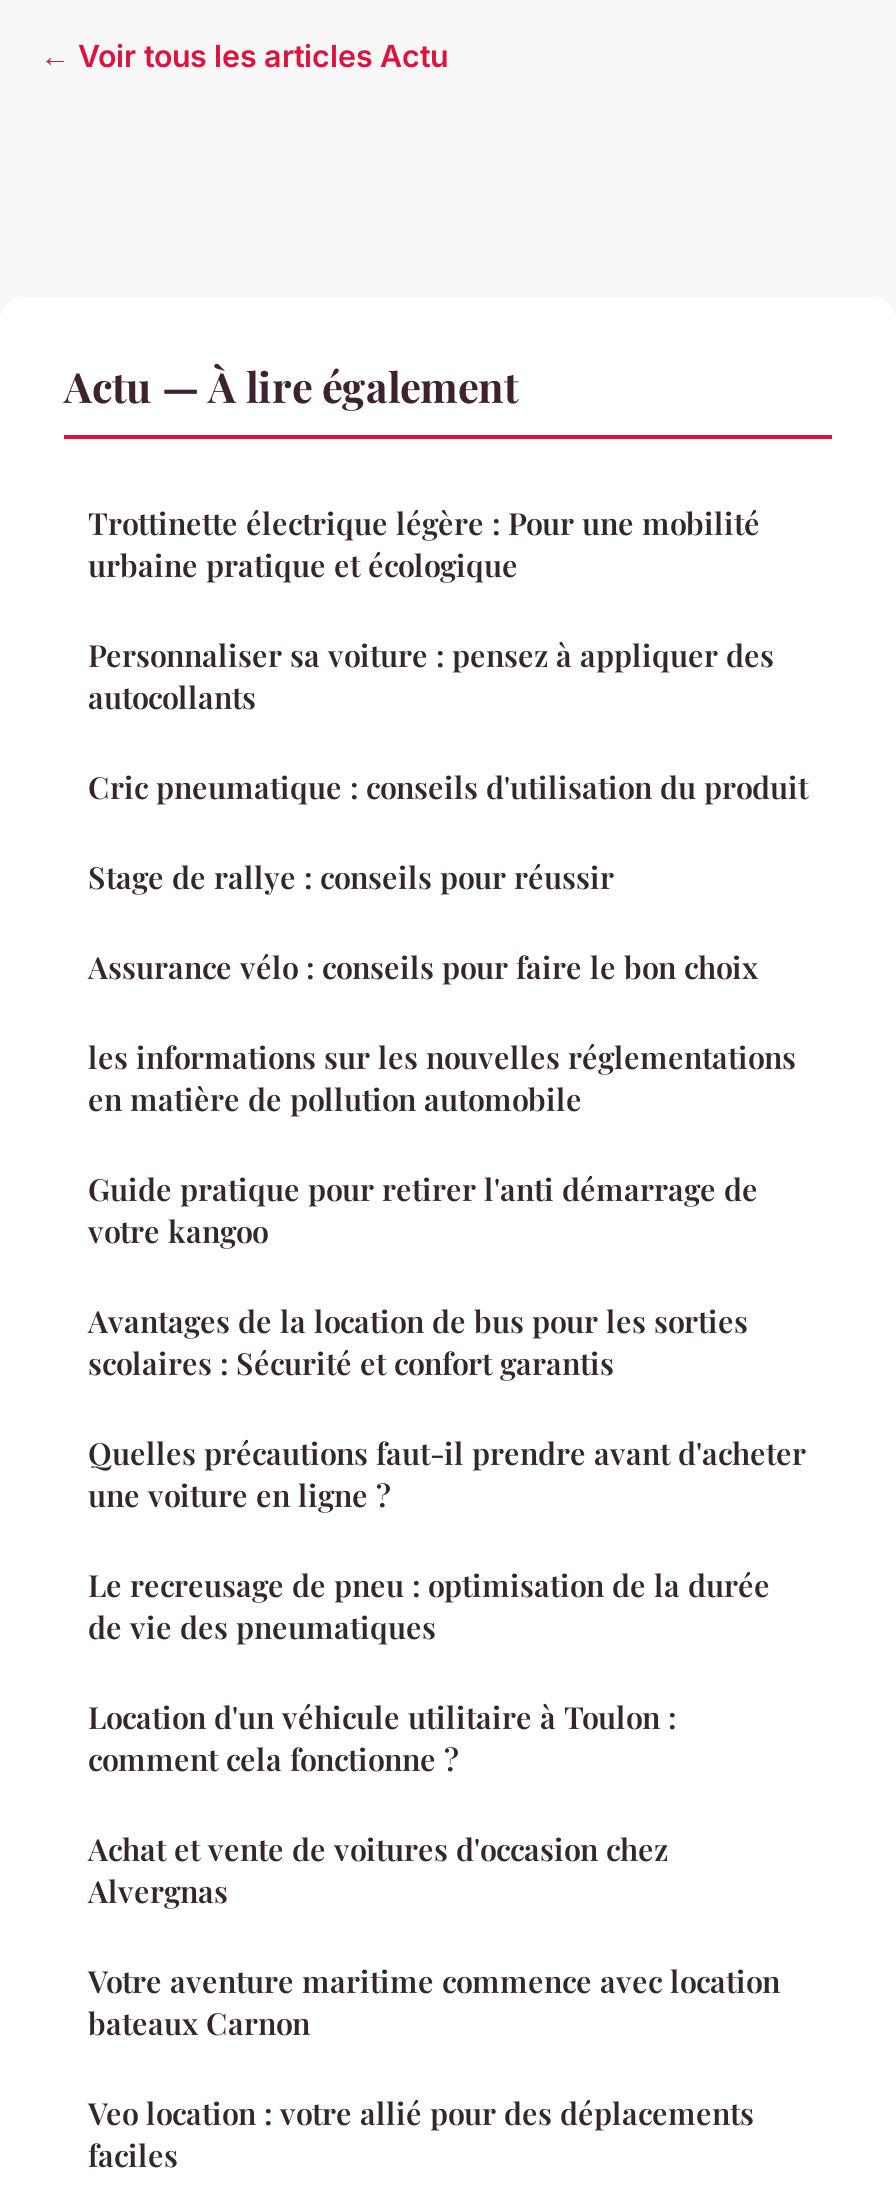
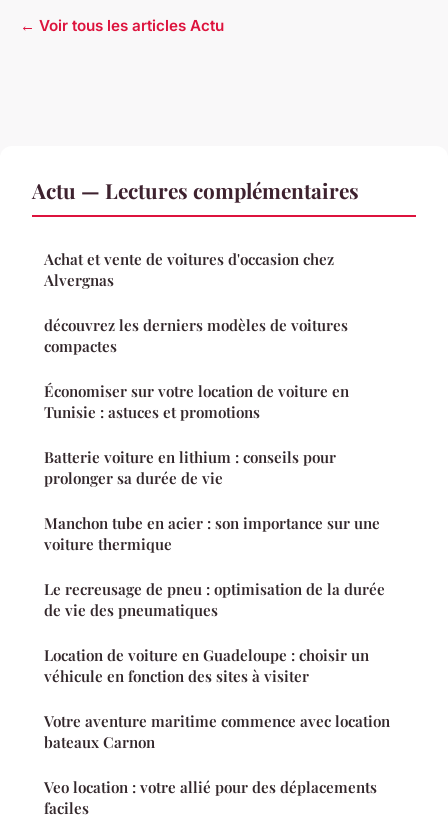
- Actu — À lire également
- Trottinette électrique légère : Pour une mobilité
- urbaine pratique et écologique
- Personnaliser sa voiture : pensez à appliquer des
- autocollants
- Cric pneumatique : conseils d'utilisation du produit
- Stage de rallye : conseils pour réussir
- Assurance vélo : conseils pour faire le bon choix
- les informations sur les nouvelles réglementations
- en matière de pollution automobile
- Guide pratique pour retirer l'anti démarrage de
- votre kangoo
- Avantages de la location de bus pour les sorties
- scolaires : Sécurité et confort garantis
- Quelles précautions faut-il prendre avant d'acheter
- une voiture en ligne ?
- Location d'un véhicule utilitaire à Toulon :
- comment cela fonctionne ?
+ Actu — Lectures complémentaires

moved down: Le recreusage de pneu : optimisation de la durée | de vie des pneumatiques

moved up: Achat et vente de voitures d'occasion chez | Alvergnas

+ découvrez les derniers modèles de voitures
+ compactes
+ Économiser sur votre location de voiture en
+ Tunisie : astuces et promotions
+ Batterie voiture en lithium : conseils pour
+ prolonger sa durée de vie
+ Manchon tube en acier : son importance sur une
+ voiture thermique
+ Location de voiture en Guadeloupe : choisir un
+ véhicule en fonction des sites à visiter
